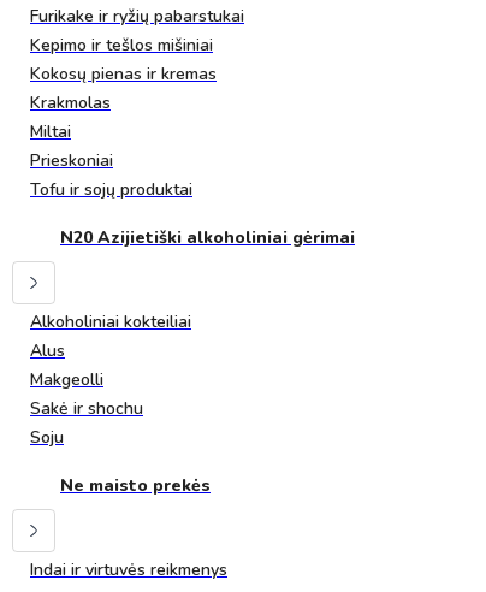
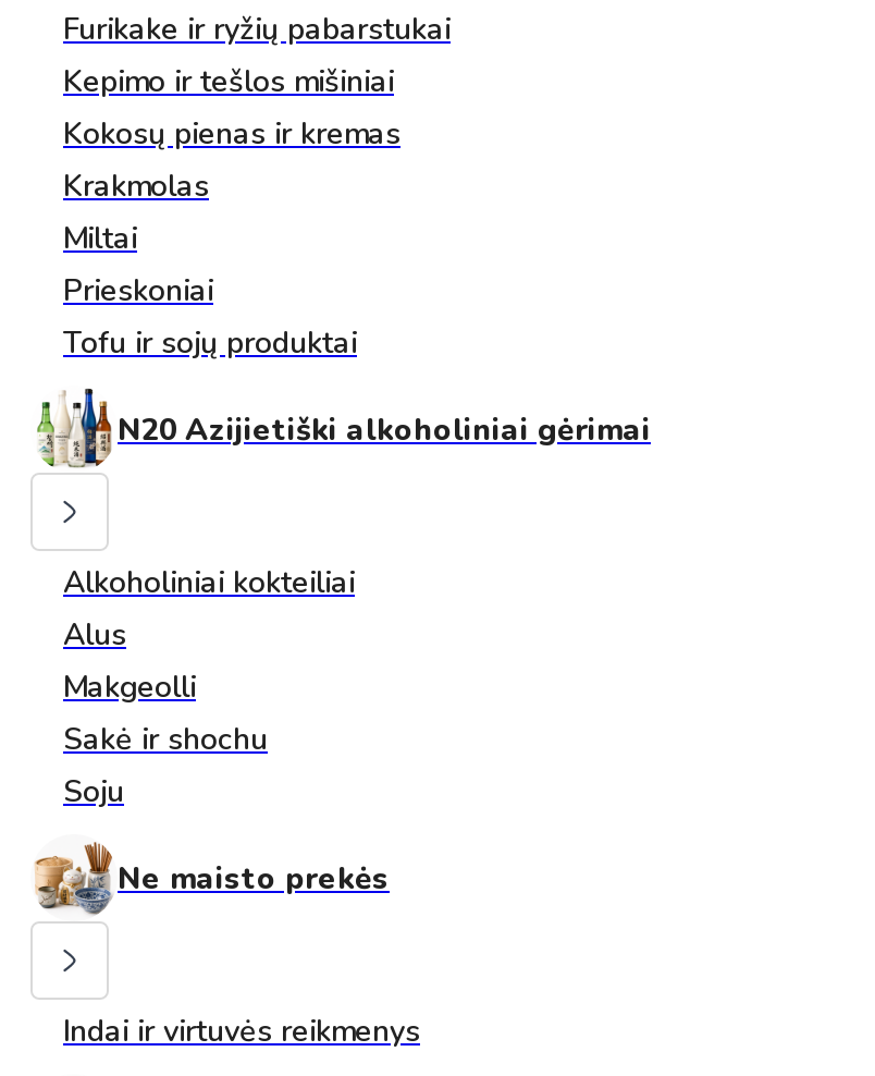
+ [image]

+ [image]
